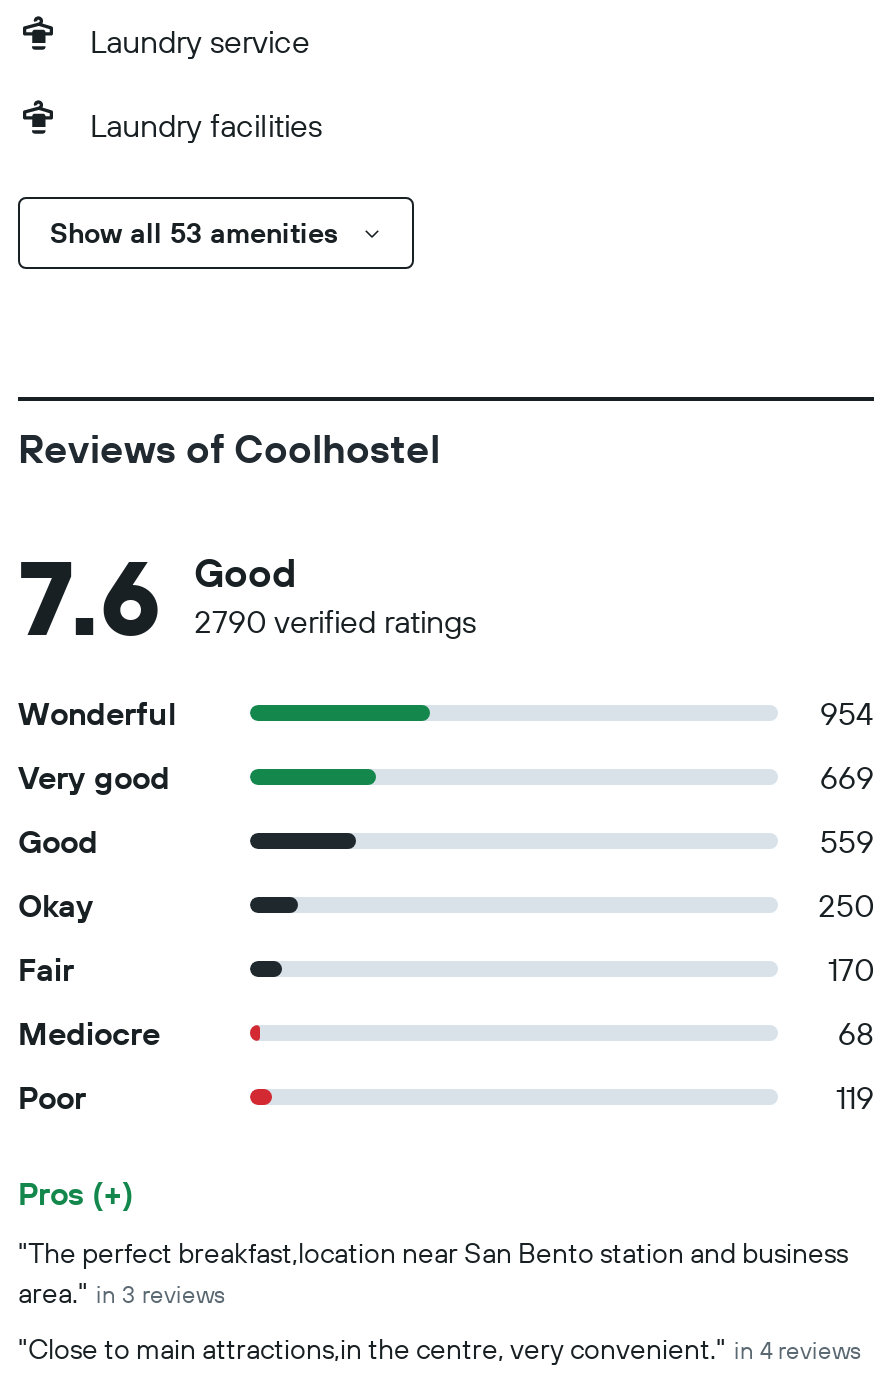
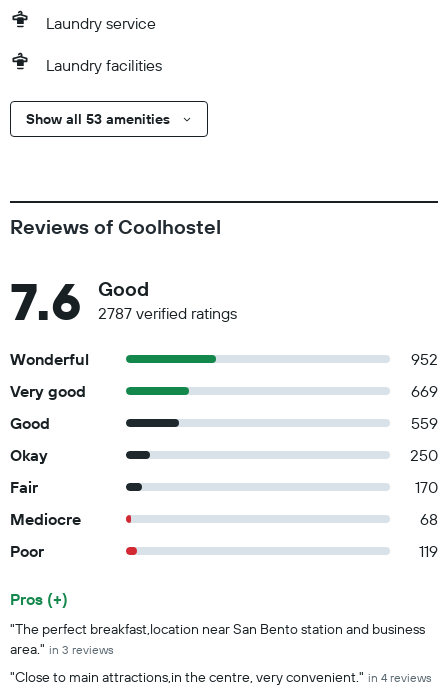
- 2790 verified ratings
+ 2787 verified ratings

- 954
+ 952
